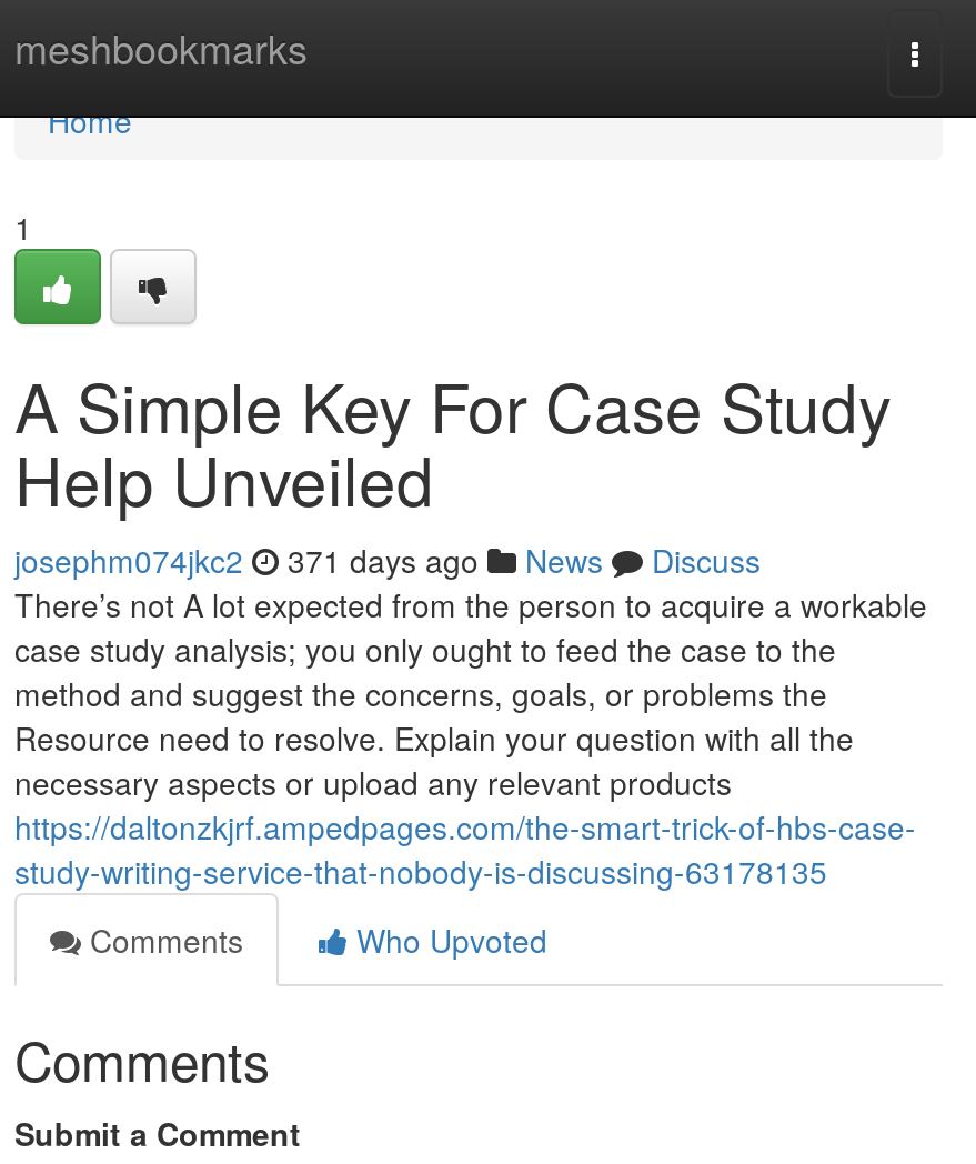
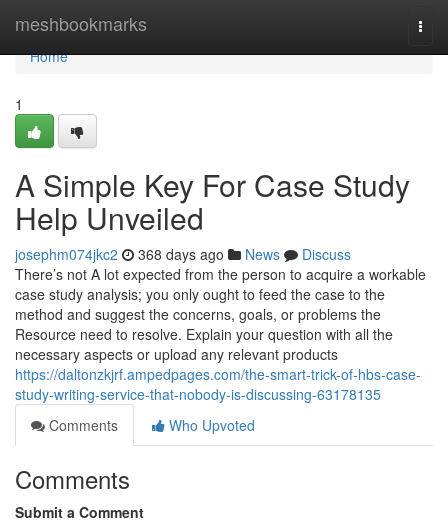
- josephm074jkc2 371 days ago News Discuss
+ josephm074jkc2 368 days ago News Discuss
